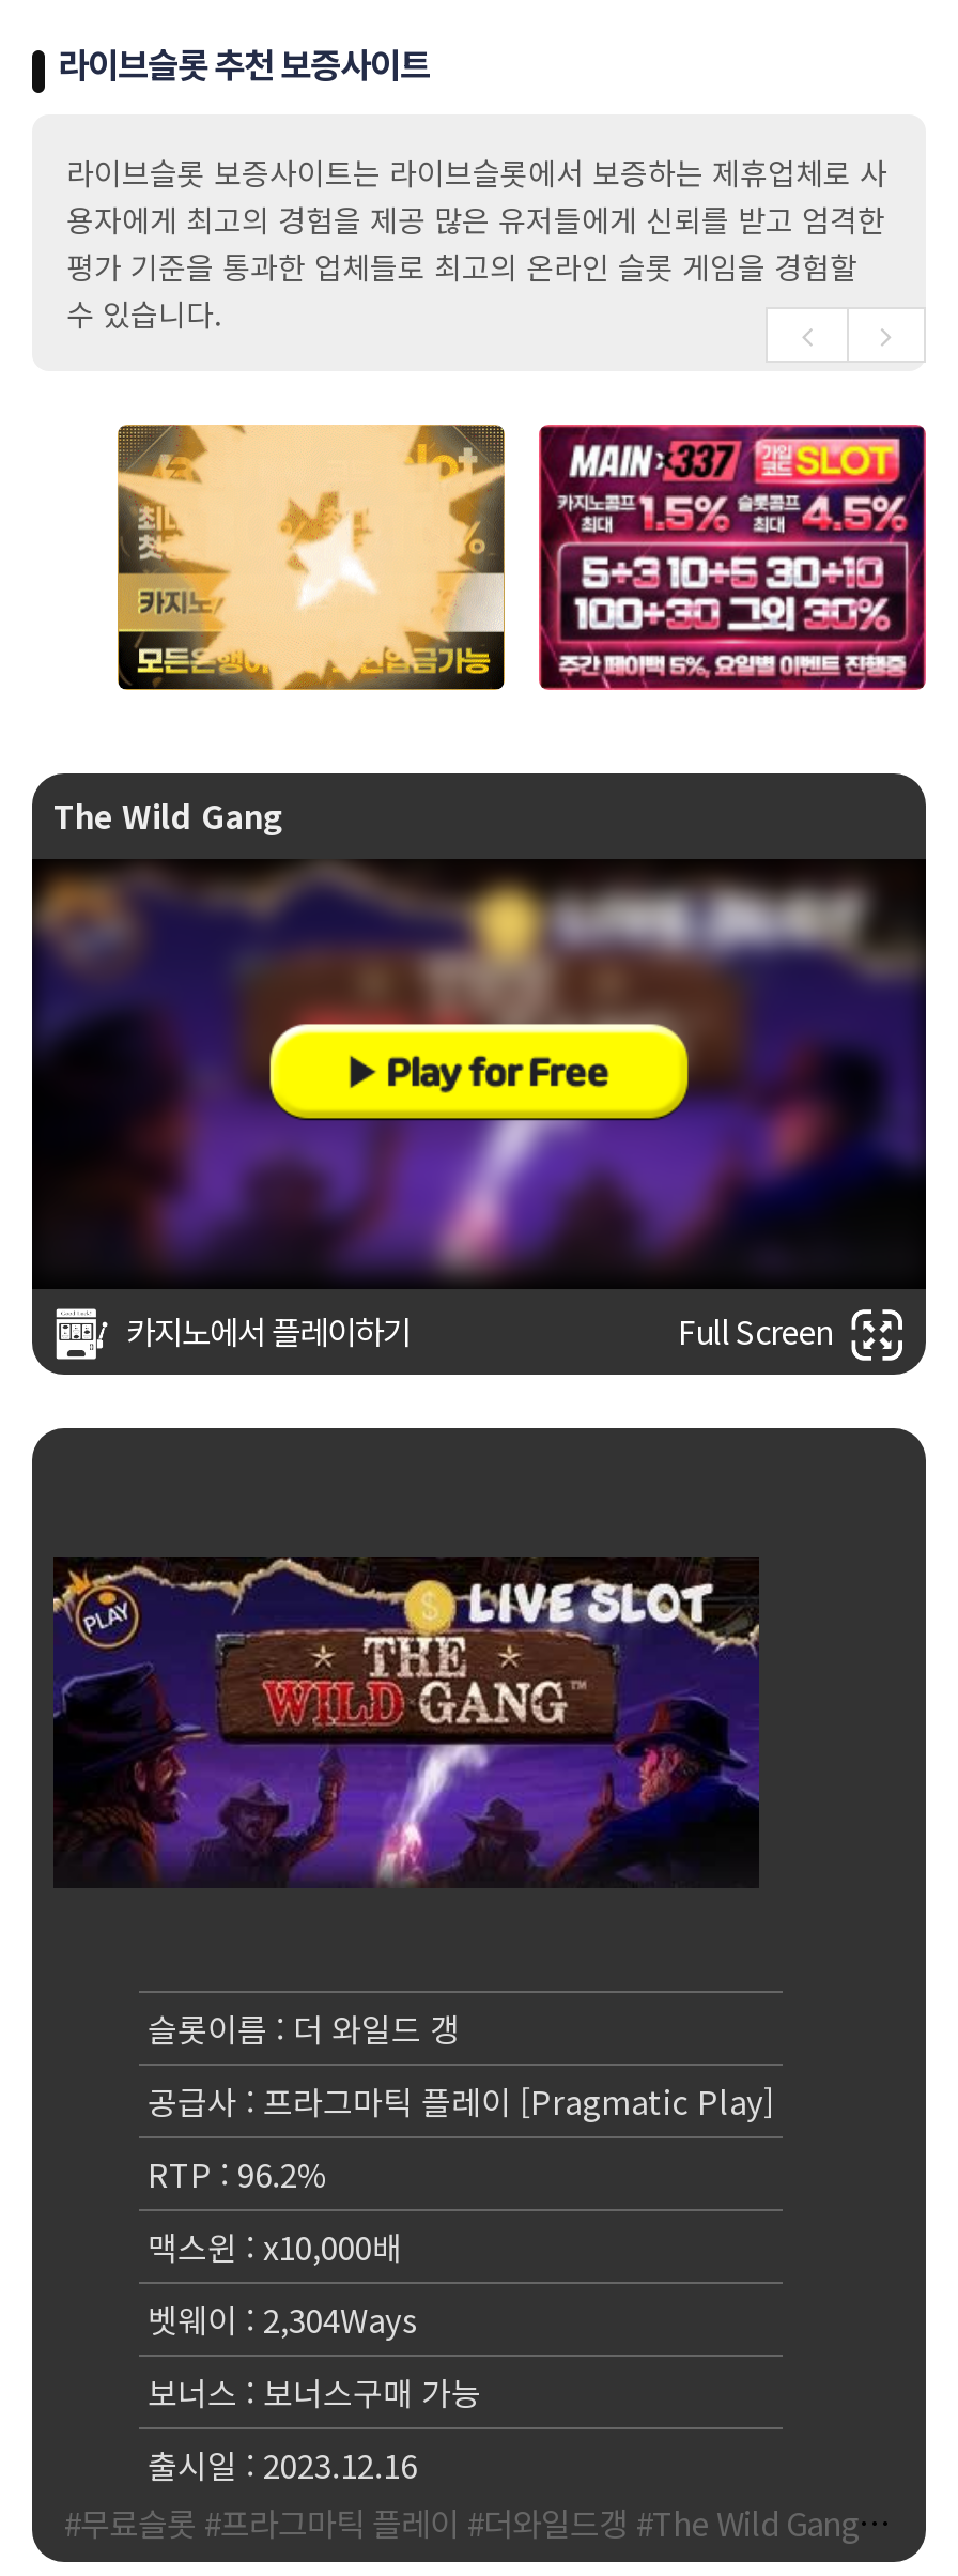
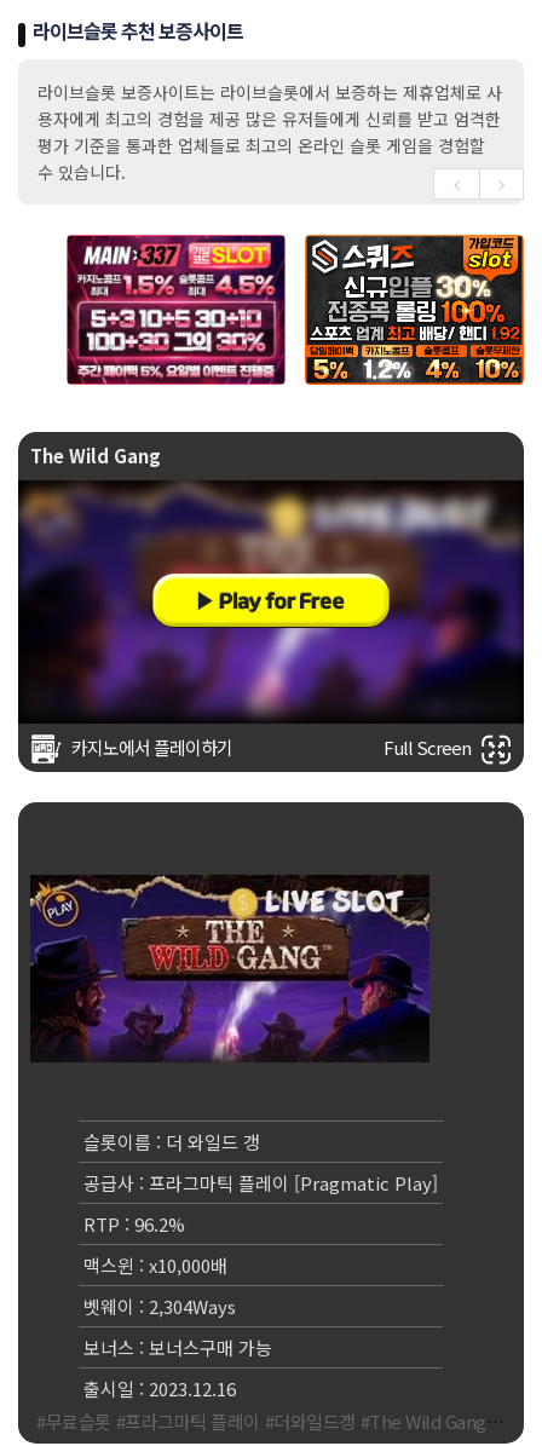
- [image]
+ [image]

- [image]
+ [image]
